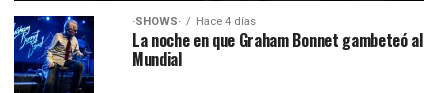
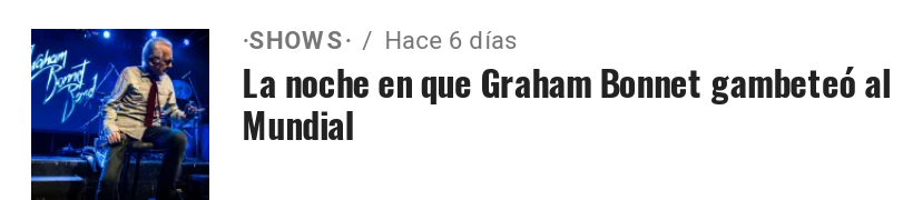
- ·SHOWS· Hace 4 días
+ ·SHOWS· Hace 6 días
